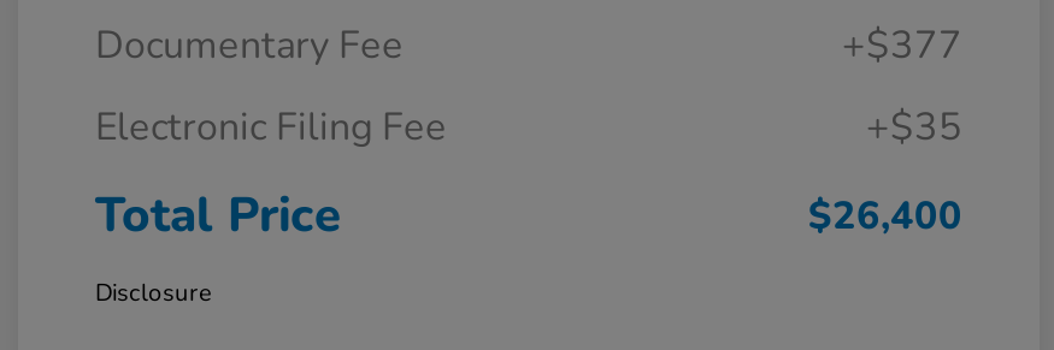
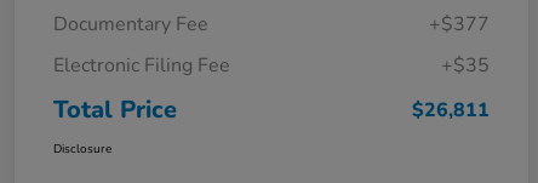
- $26,400
+ $26,811
